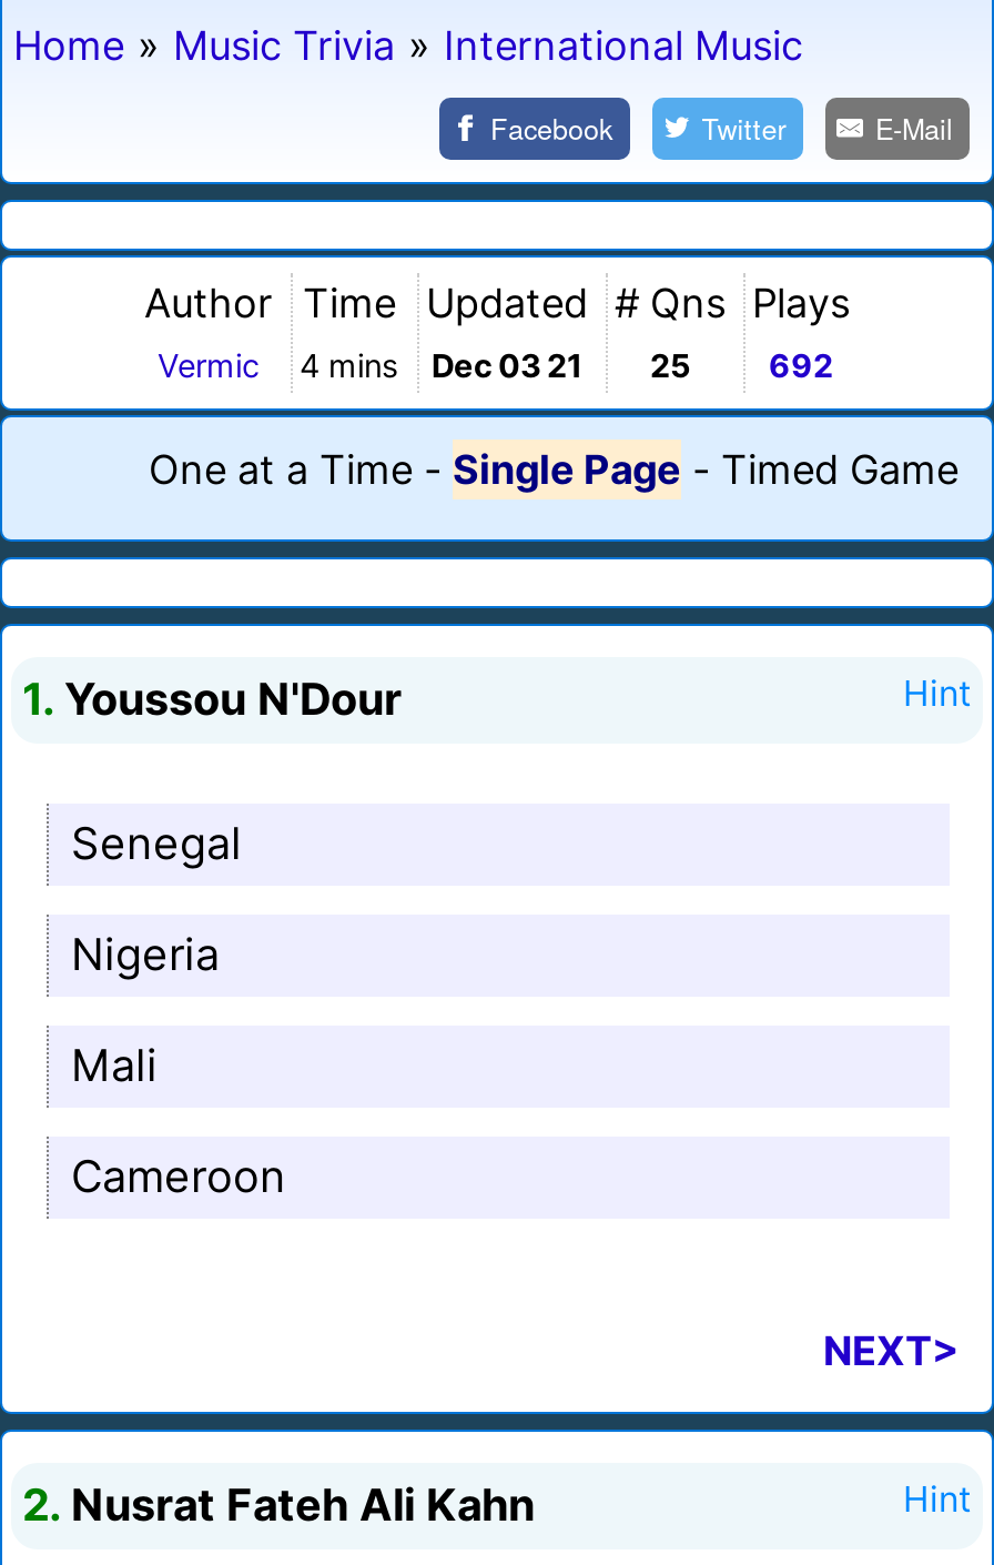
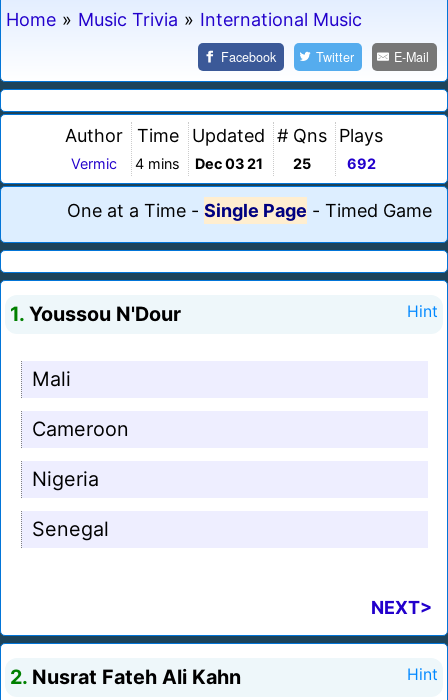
moved down: Nigeria | Senegal

moved up: Mali | Cameroon
